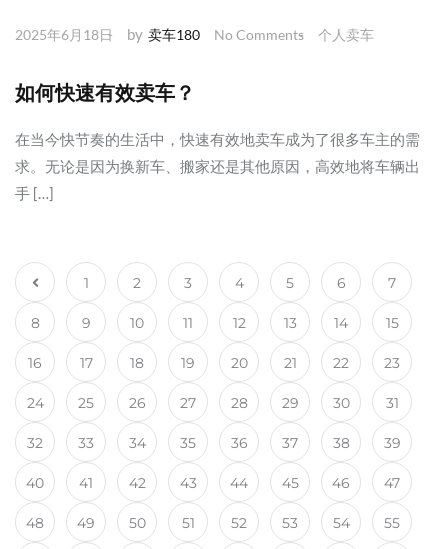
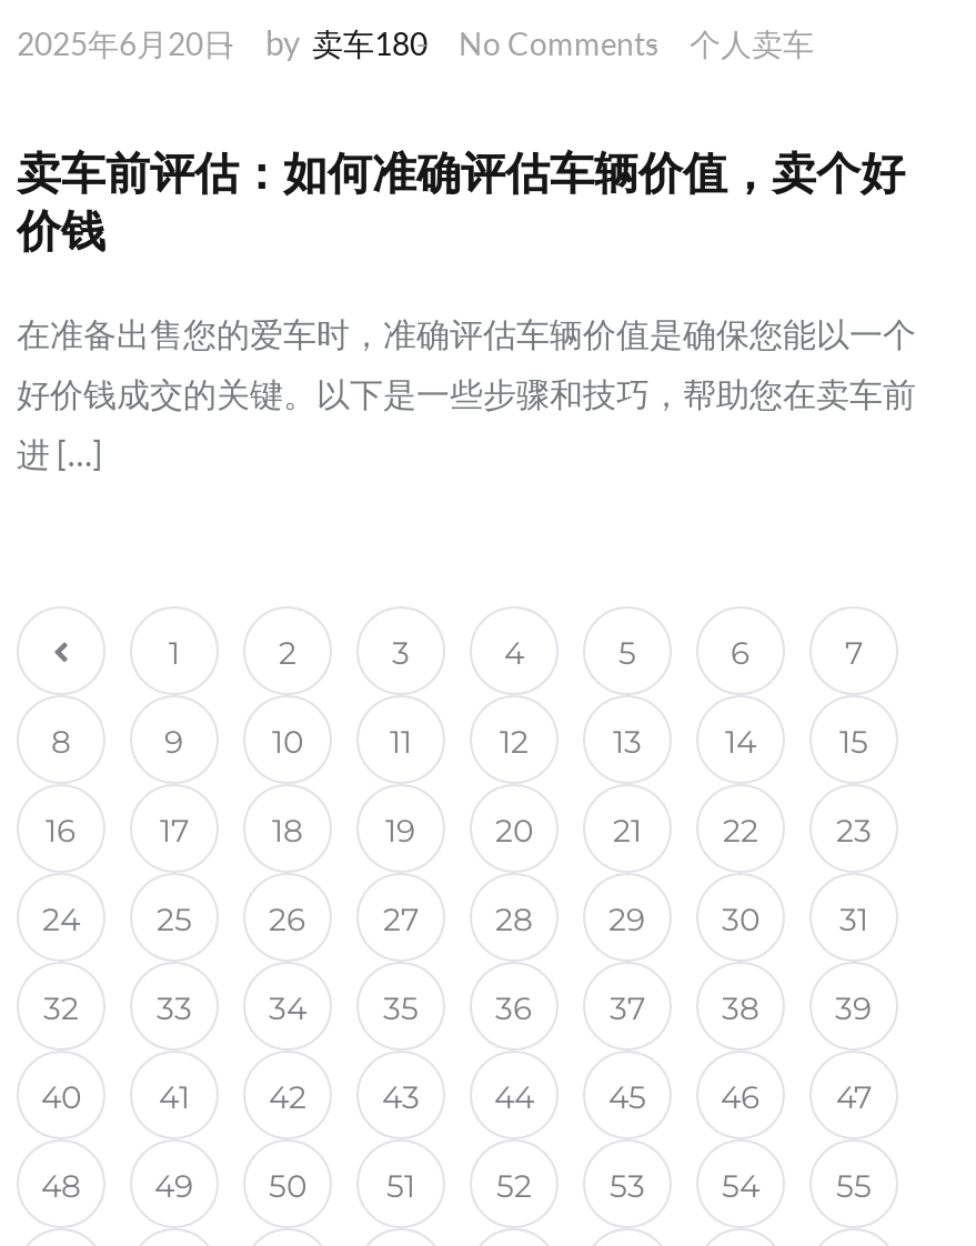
- 2025年6月18日 by 卖车180 No Comments 个人卖车
+ 2025年6月20日 by 卖车180 No Comments 个人卖车

- 如何快速有效卖车？
+ 卖车前评估：如何准确评估车辆价值，卖个好
+ 价钱

- 在当今快节奏的生活中，快速有效地卖车成为了很多车主的需
+ 在准备出售您的爱车时，准确评估车辆价值是确保您能以一个

- 求。无论是因为换新车、搬家还是其他原因，高效地将车辆出
+ 好价钱成交的关键。以下是一些步骤和技巧，帮助您在卖车前

- 手 […]
+ 进 […]
